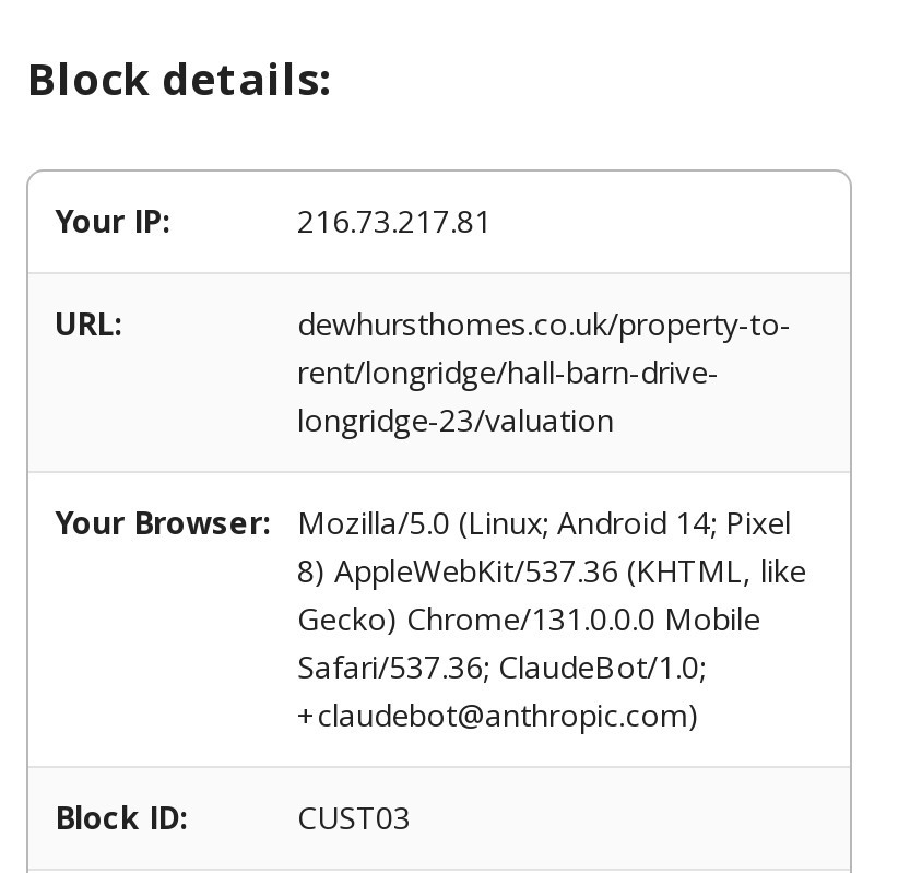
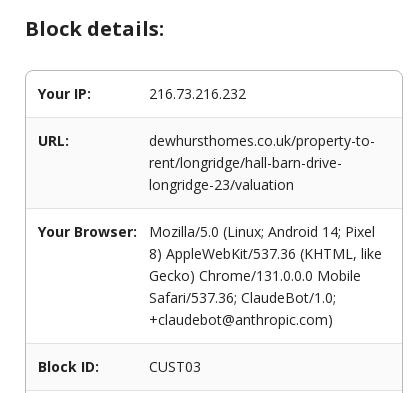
- 216.73.217.81
+ 216.73.216.232
